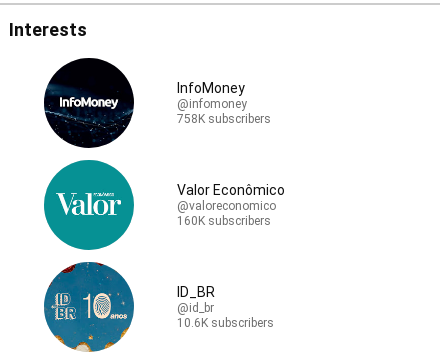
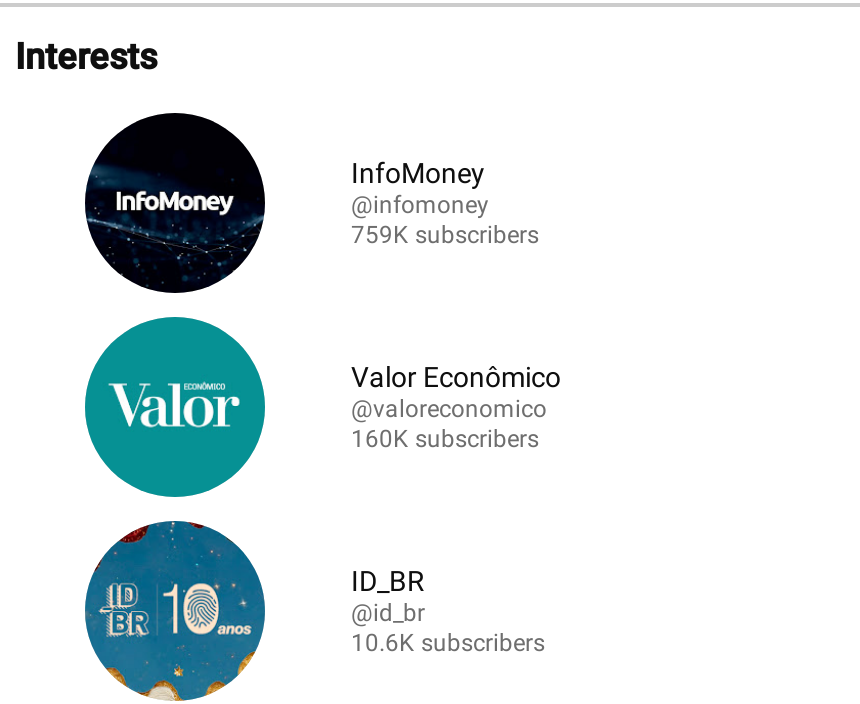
- 758K subscribers
+ 759K subscribers
